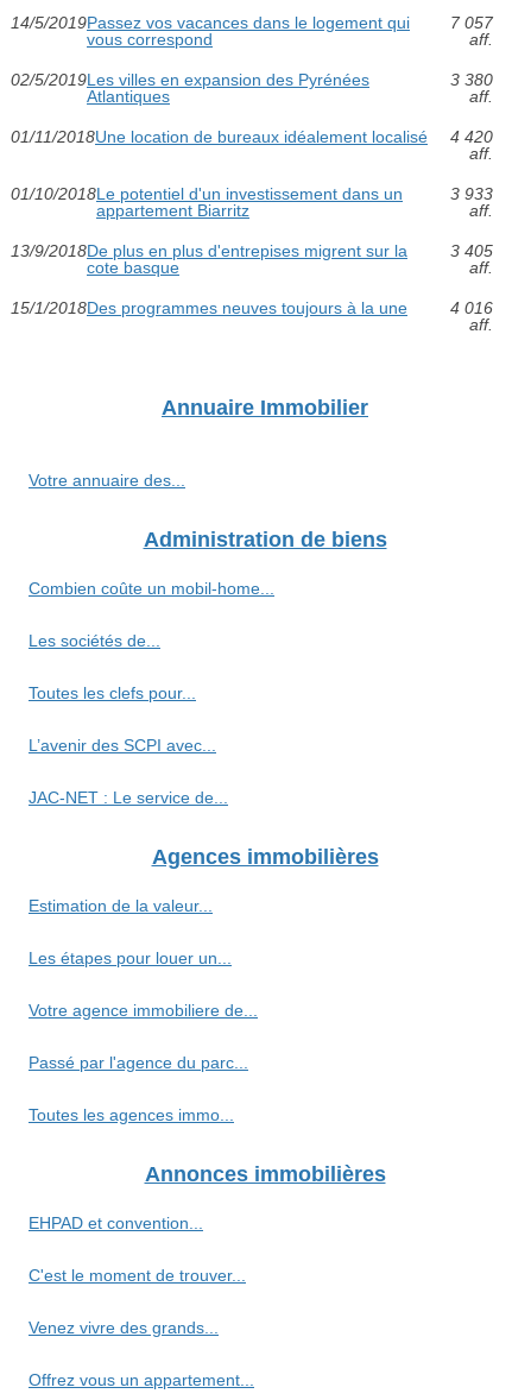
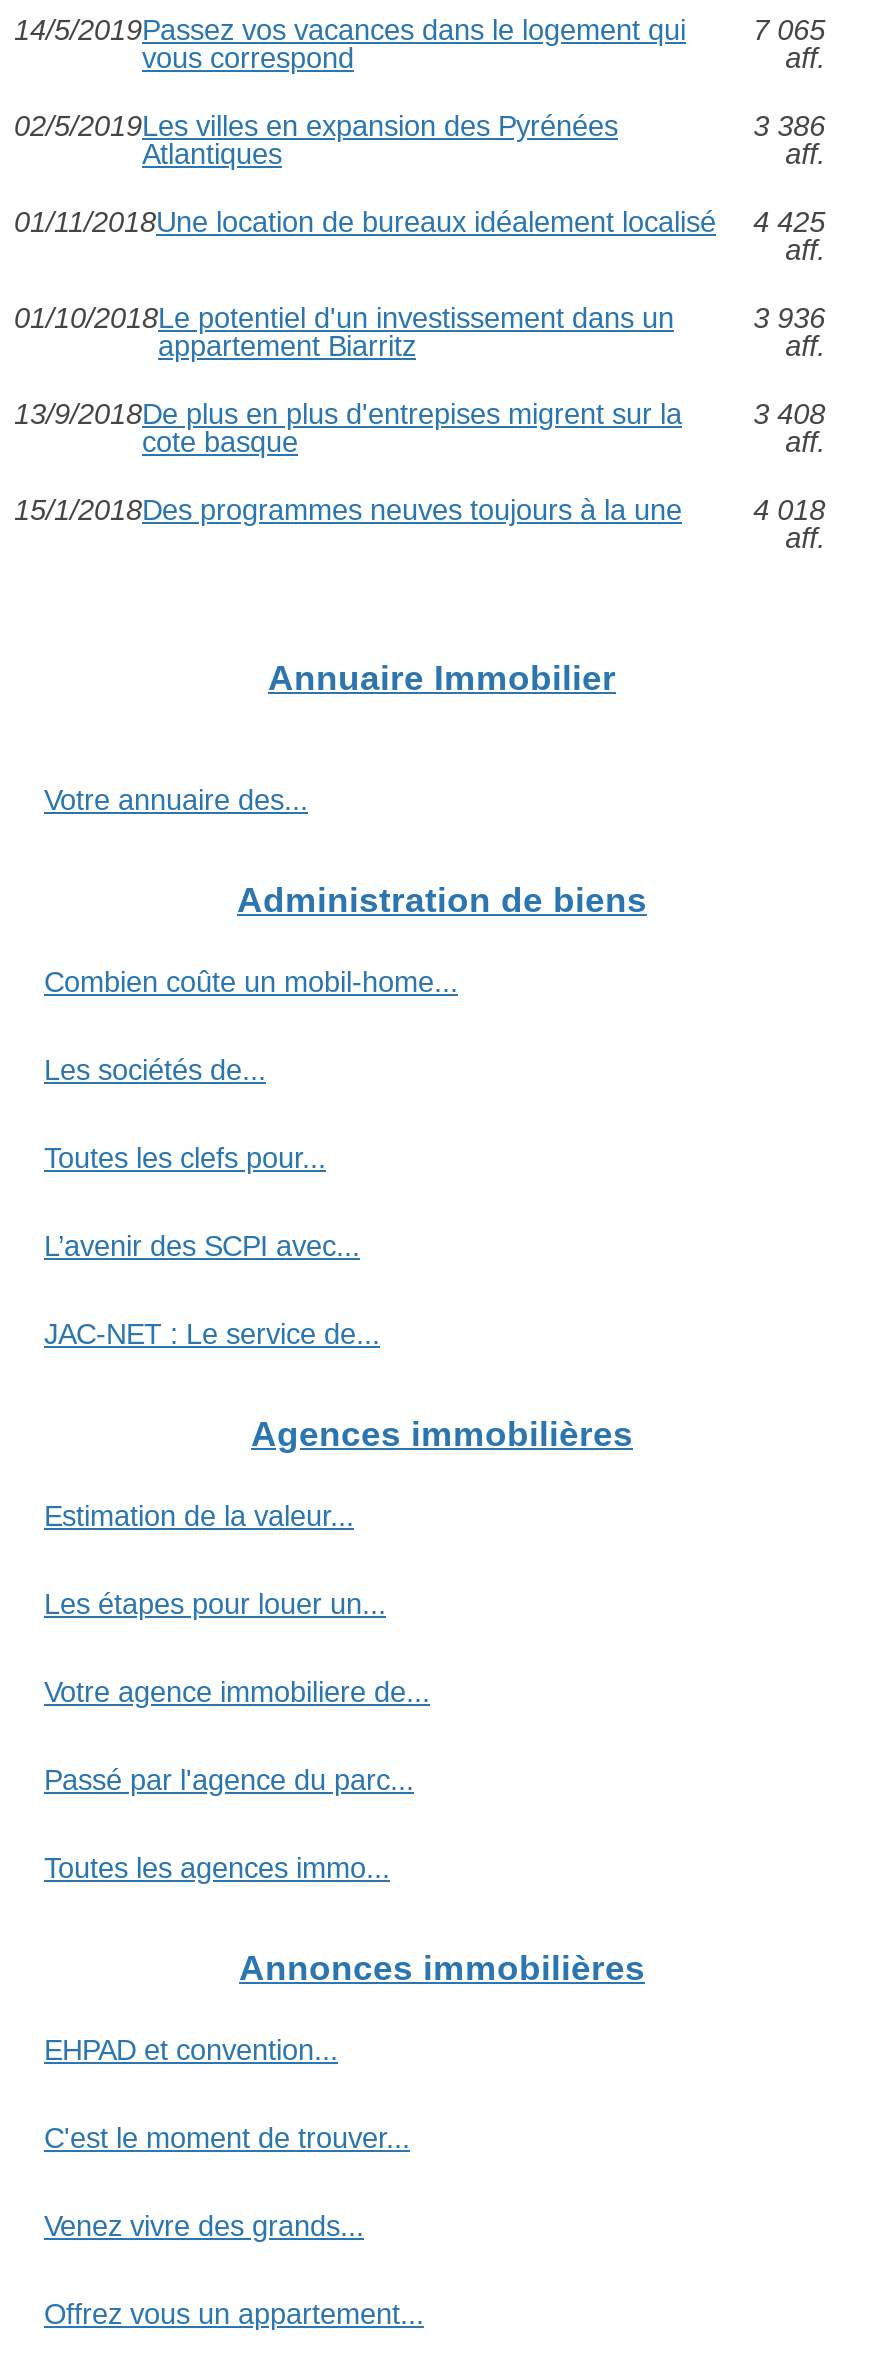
- 7 057
+ 7 065

- 3 380
+ 3 386

- 01/11/2018Une location de bureaux idéalement localisé 4 420
+ 01/11/2018Une location de bureaux idéalement localisé 4 425

- 3 933
+ 3 936

- 3 405
+ 3 408

- 4 016
+ 4 018
